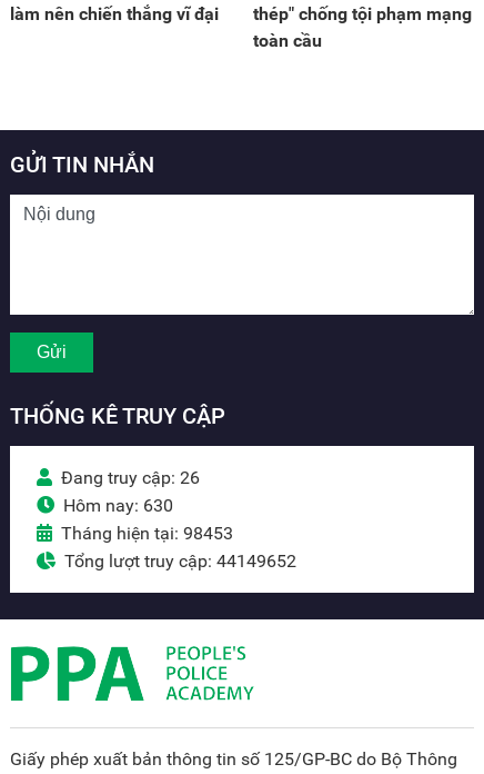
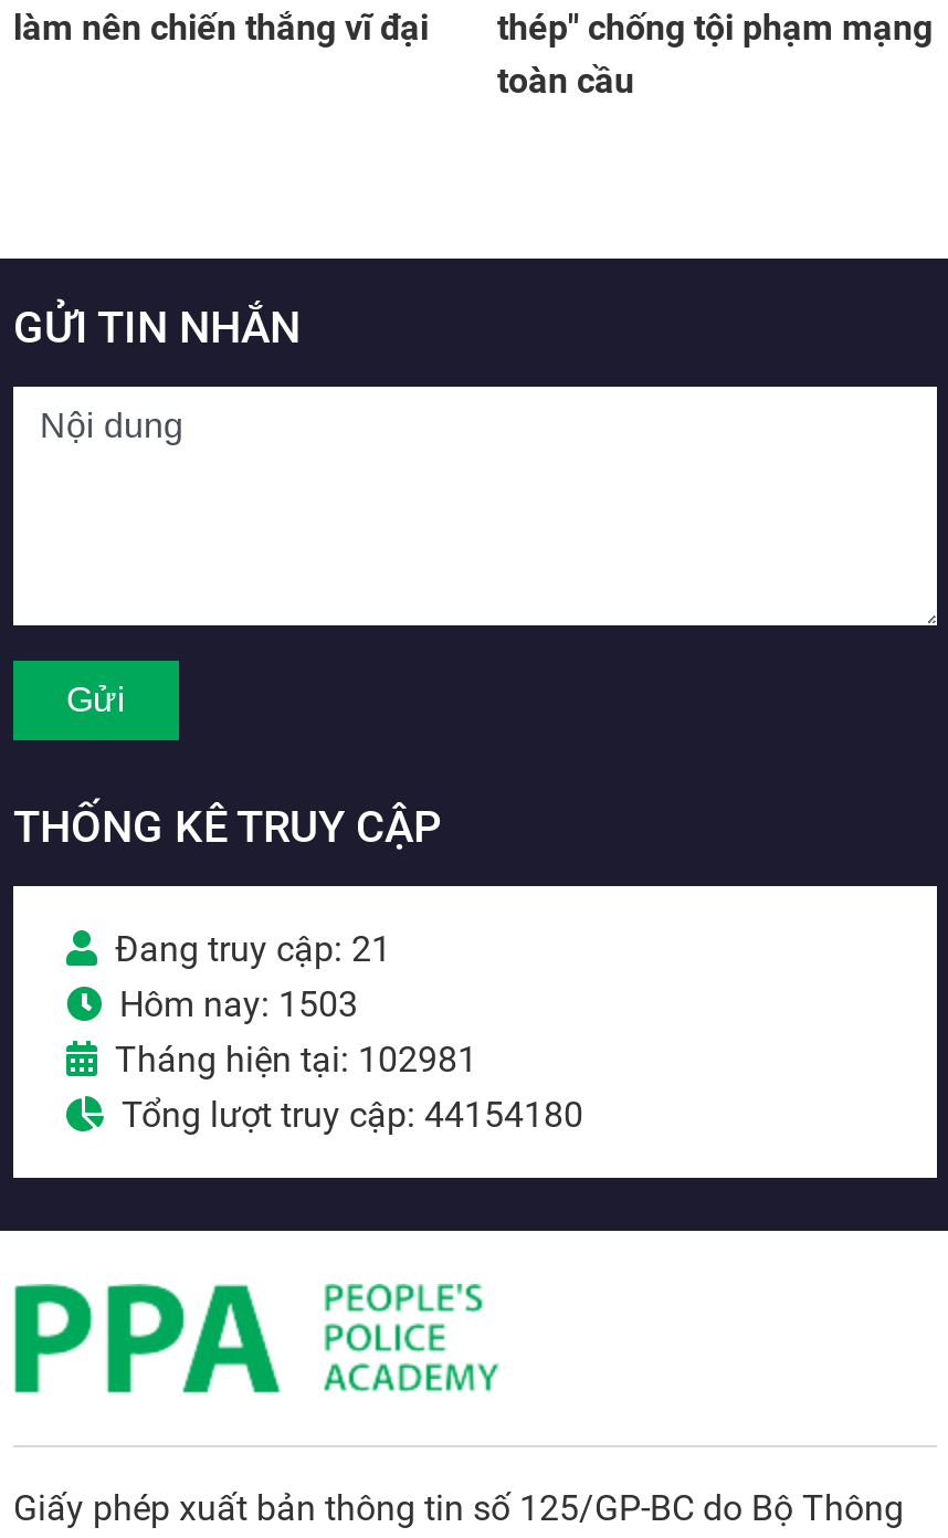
- Đang truy cập: 26
+ Đang truy cập: 21

- Hôm nay: 630
+ Hôm nay: 1503

- Tháng hiện tại: 98453
+ Tháng hiện tại: 102981

- Tổng lượt truy cập: 44149652
+ Tổng lượt truy cập: 44154180
